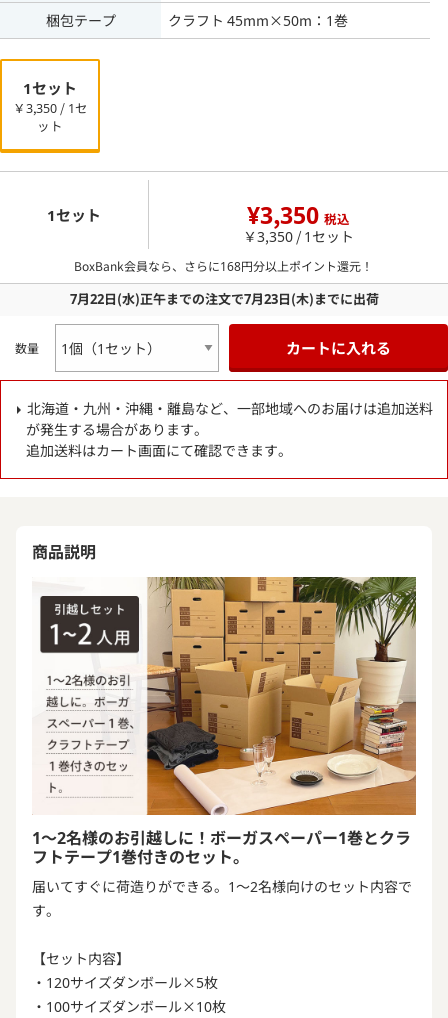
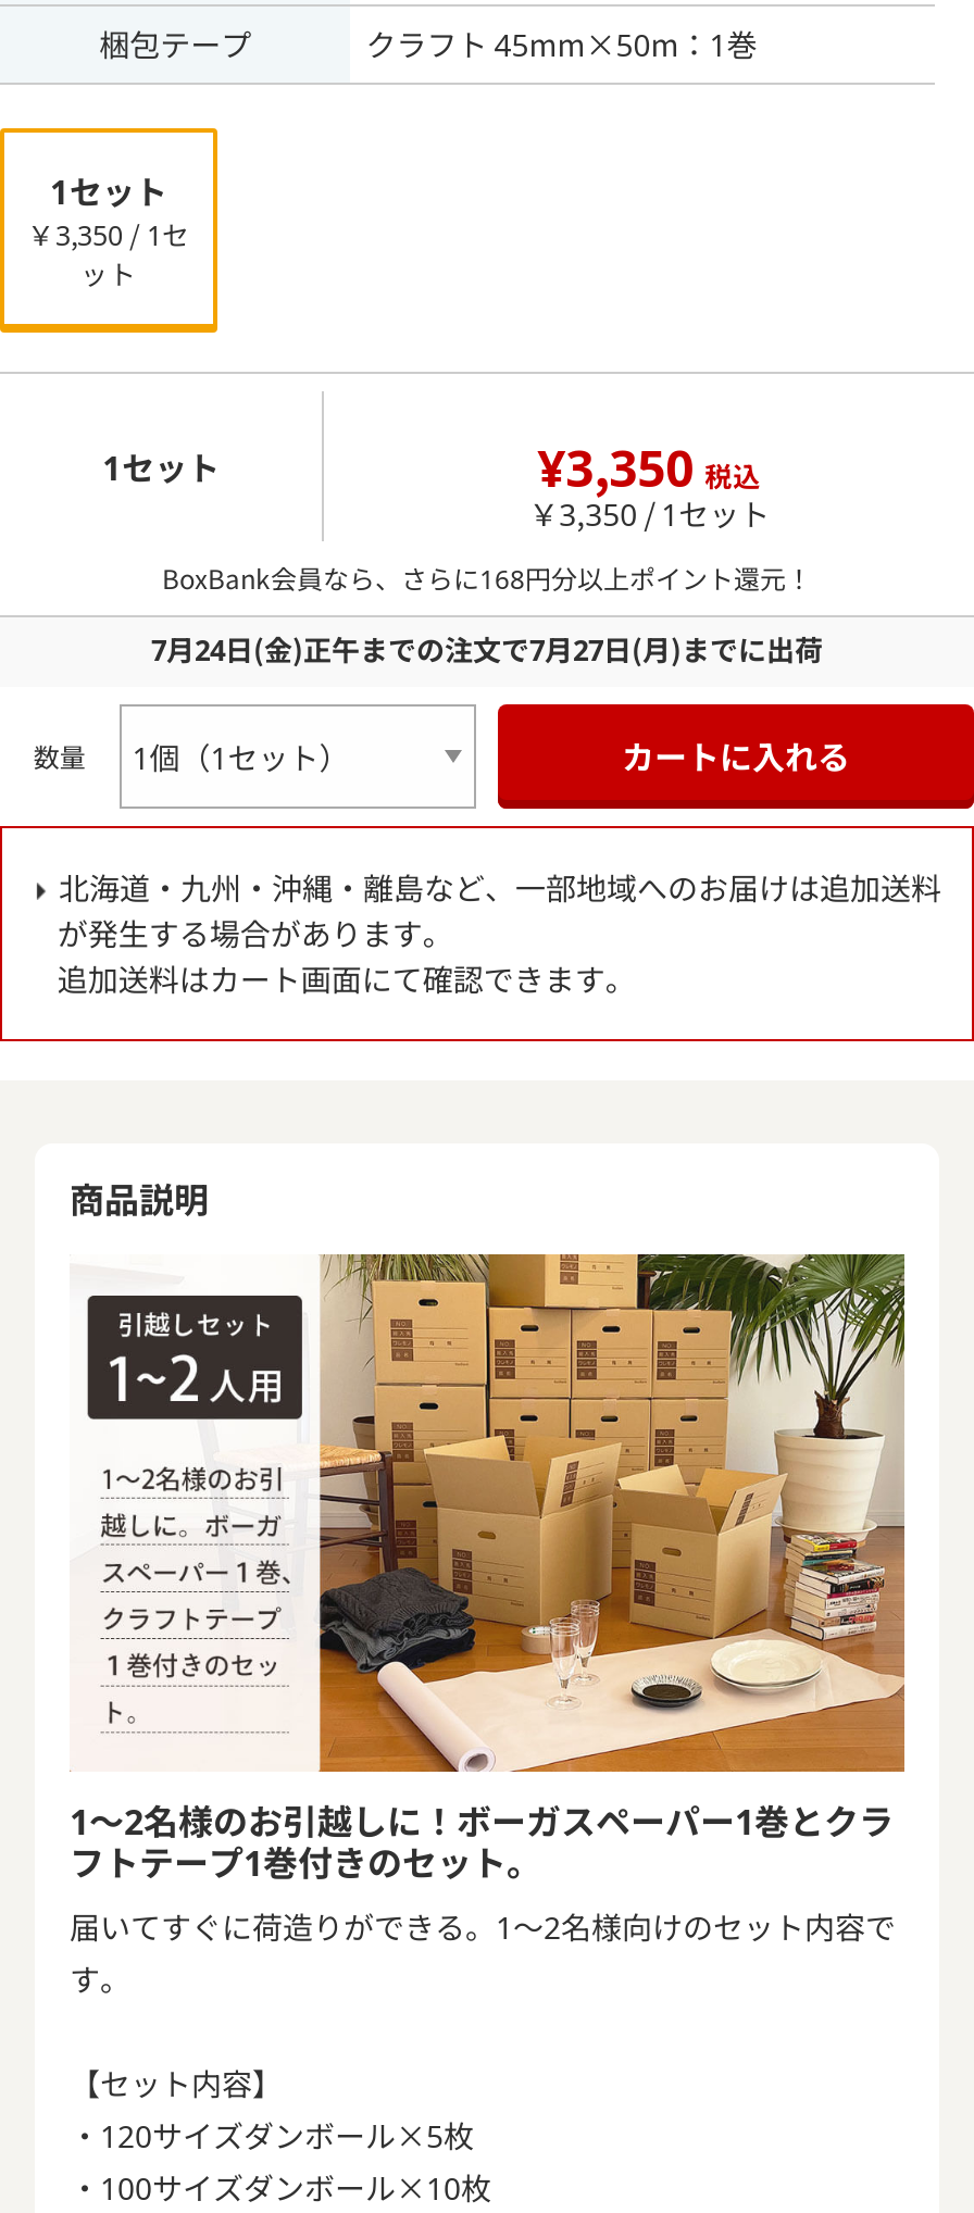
- 7月22日(水)正午までの注文で7月23日(木)までに出荷
+ 7月24日(金)正午までの注文で7月27日(月)までに出荷
